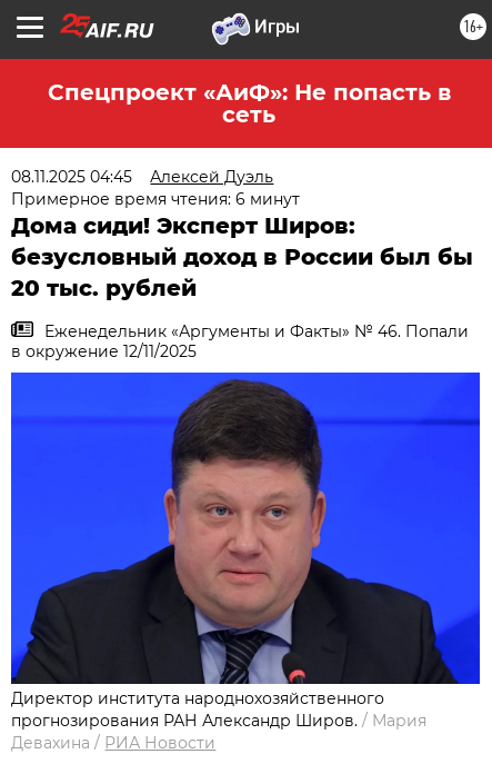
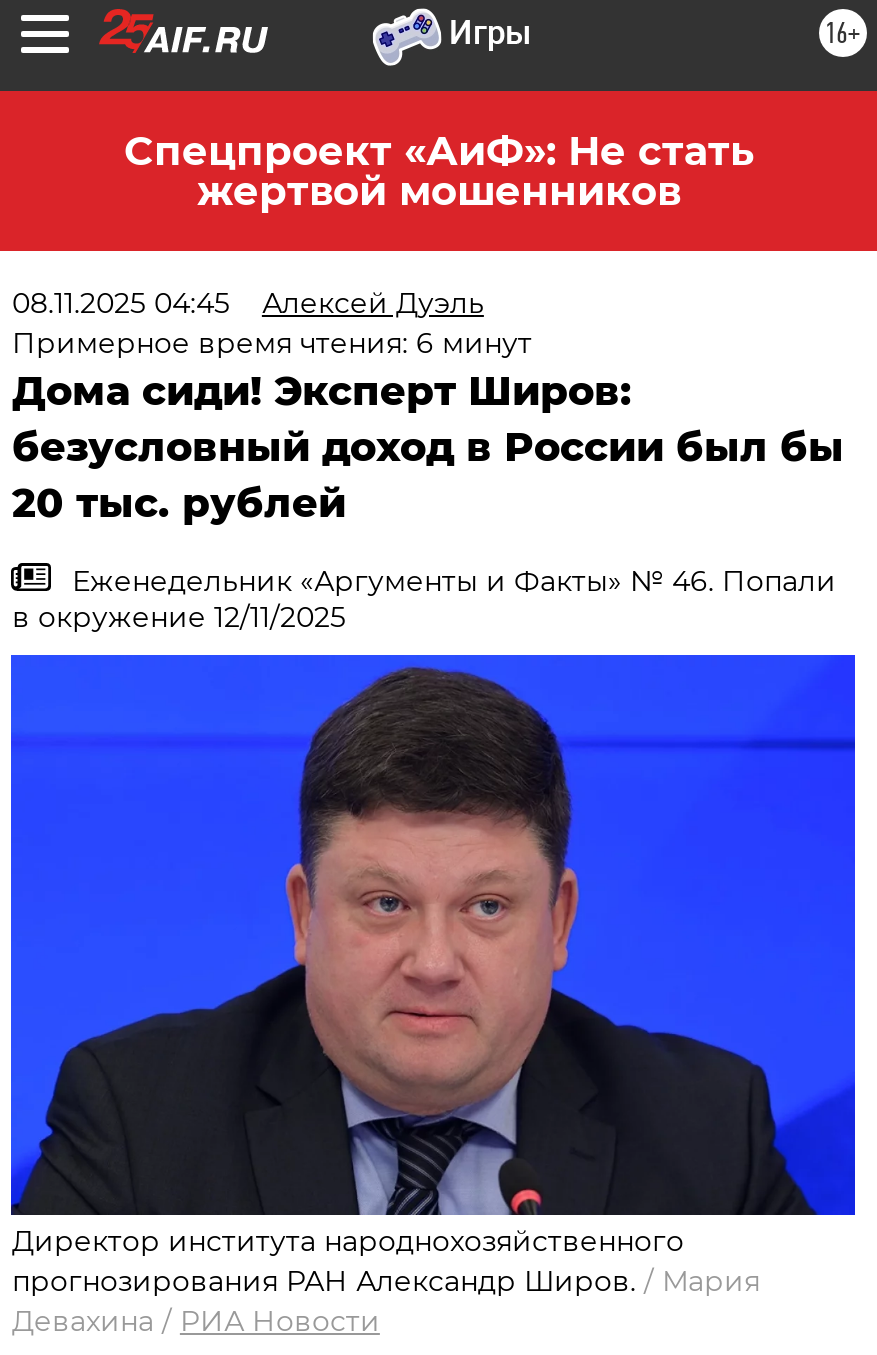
- Спецпроект «АиФ»: Не попасть в
- сеть
+ Спецпроект «АиФ»: Не стать
+ жертвой мошенников
